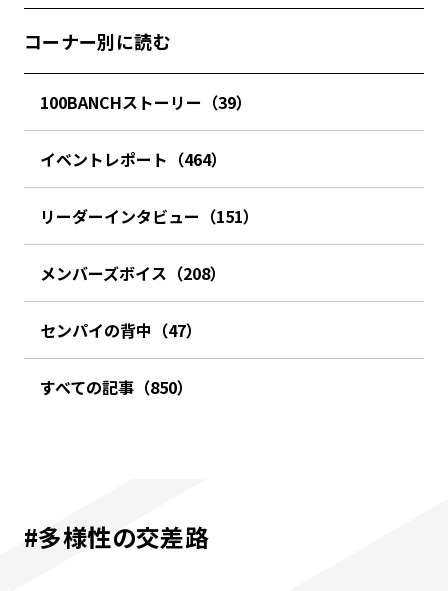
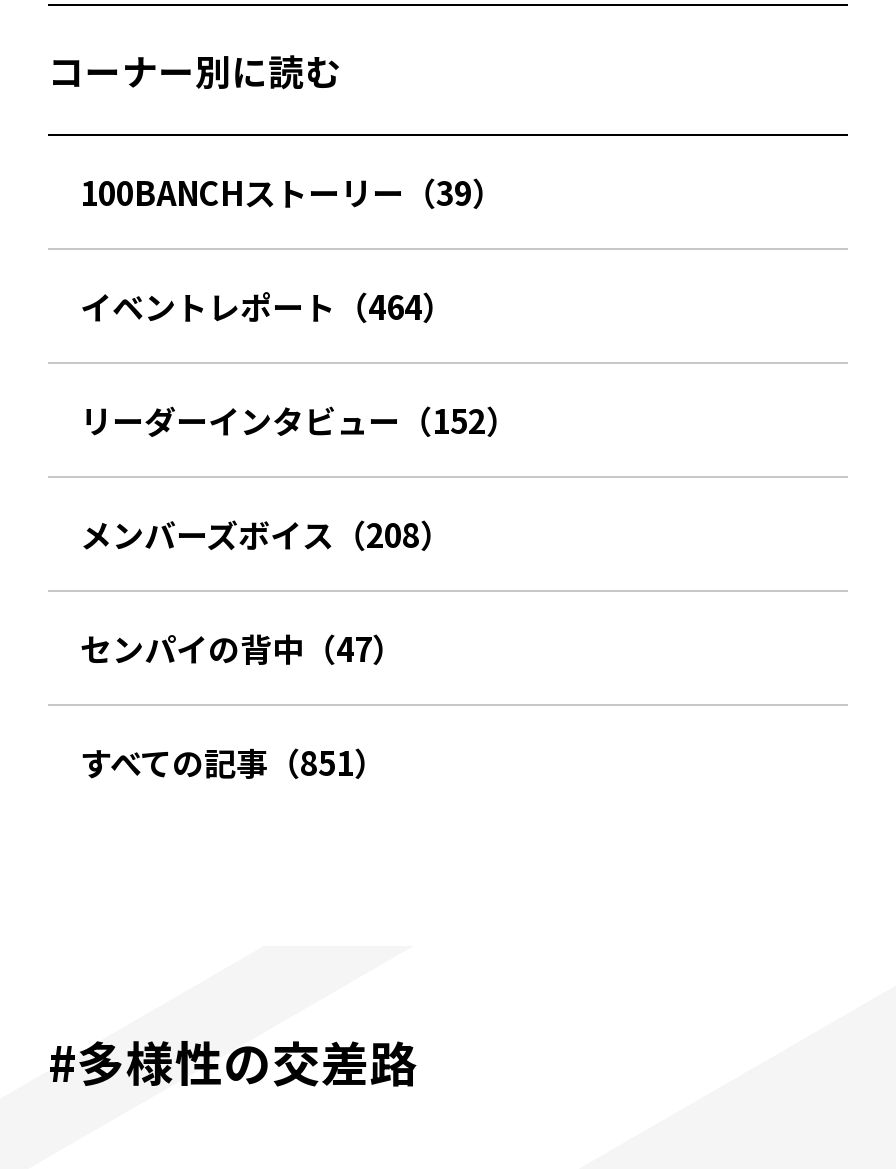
- リーダーインタビュー（151）
+ リーダーインタビュー（152）

- すべての記事（850）
+ すべての記事（851）
